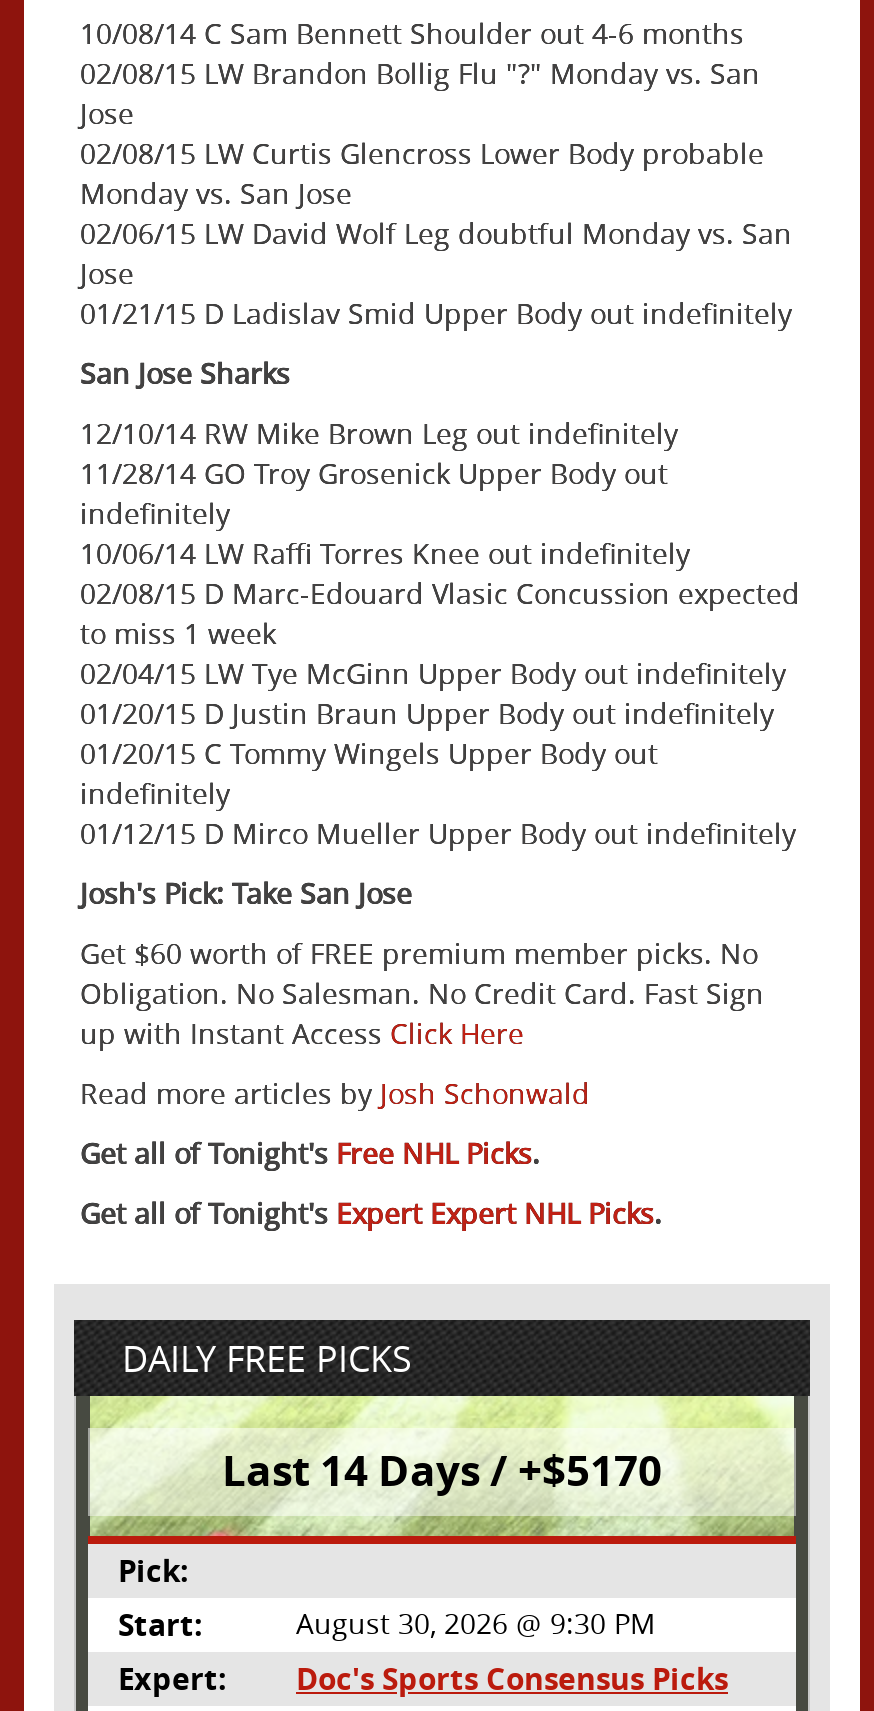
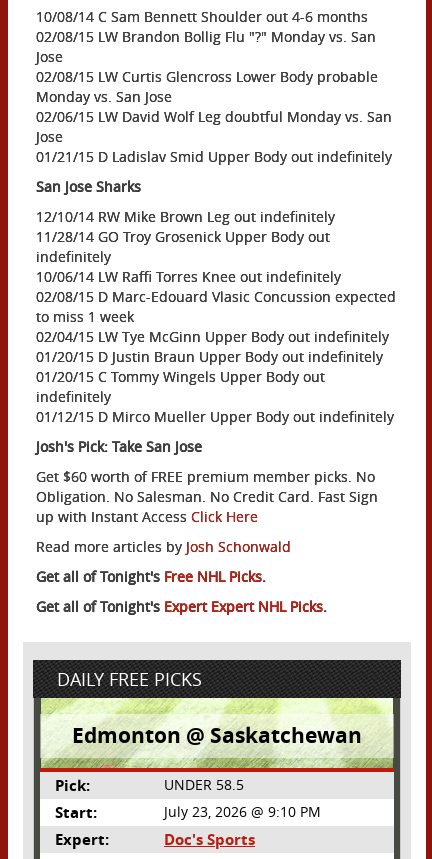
- Last 14 Days / +$5170
+ Edmonton @ Saskatchewan

+ UNDER 58.5

- August 30, 2026 @ 9:30 PM
+ July 23, 2026 @ 9:10 PM

- Doc's Sports Consensus Picks
+ Doc's Sports
